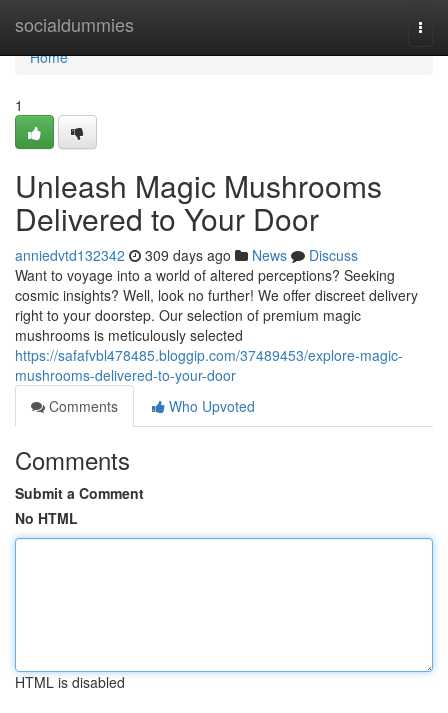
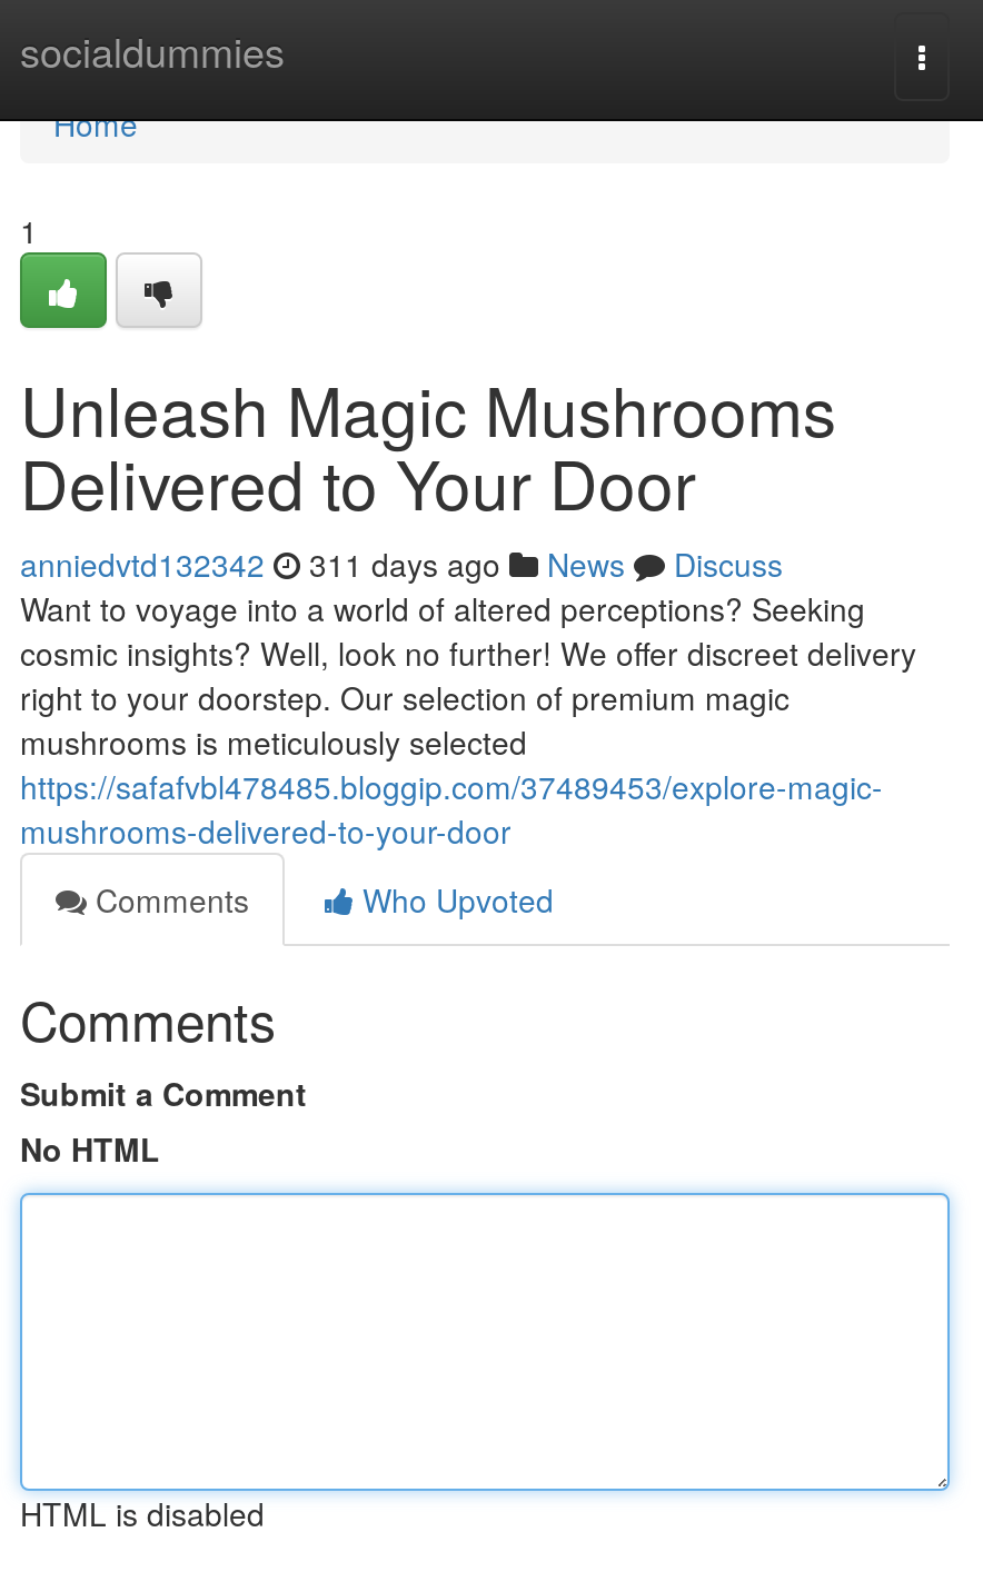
- anniedvtd132342 309 days ago News Discuss
+ anniedvtd132342 311 days ago News Discuss
